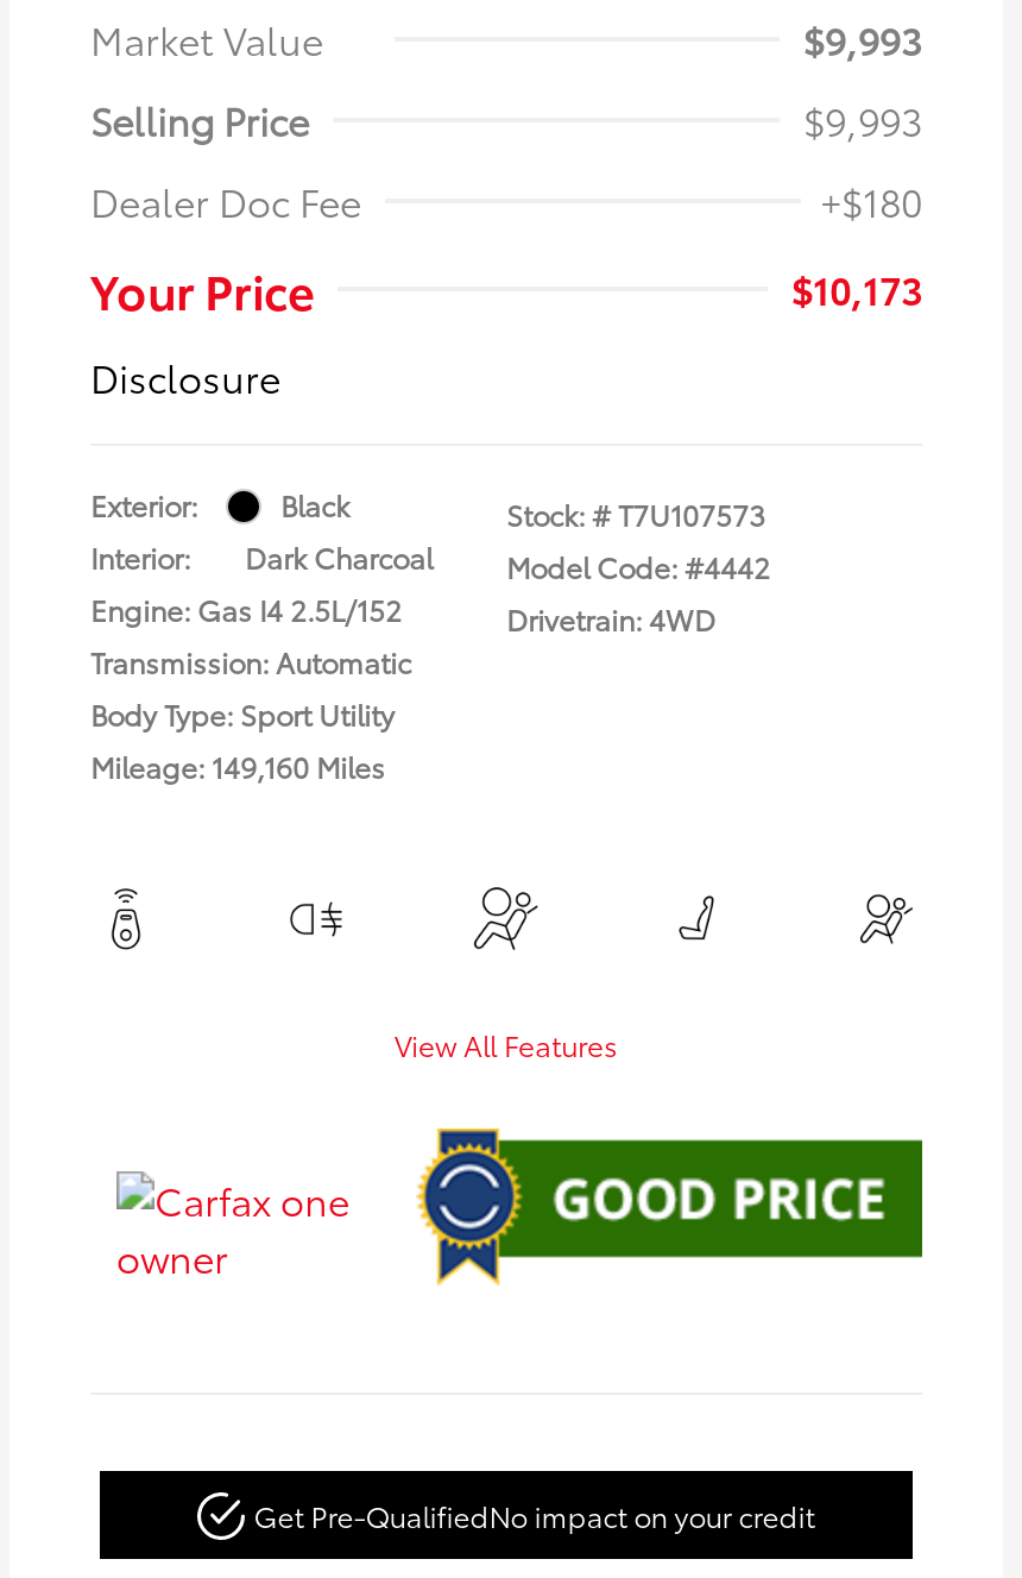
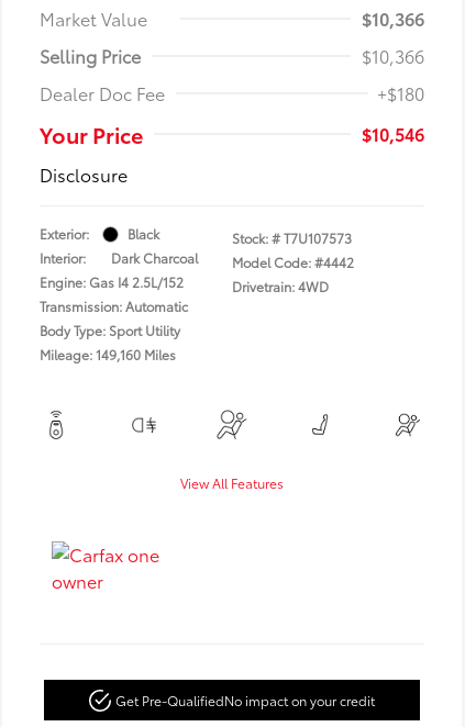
- $9,993
+ $10,366

- $9,993
+ $10,366

- $10,173
+ $10,546

- [image]
